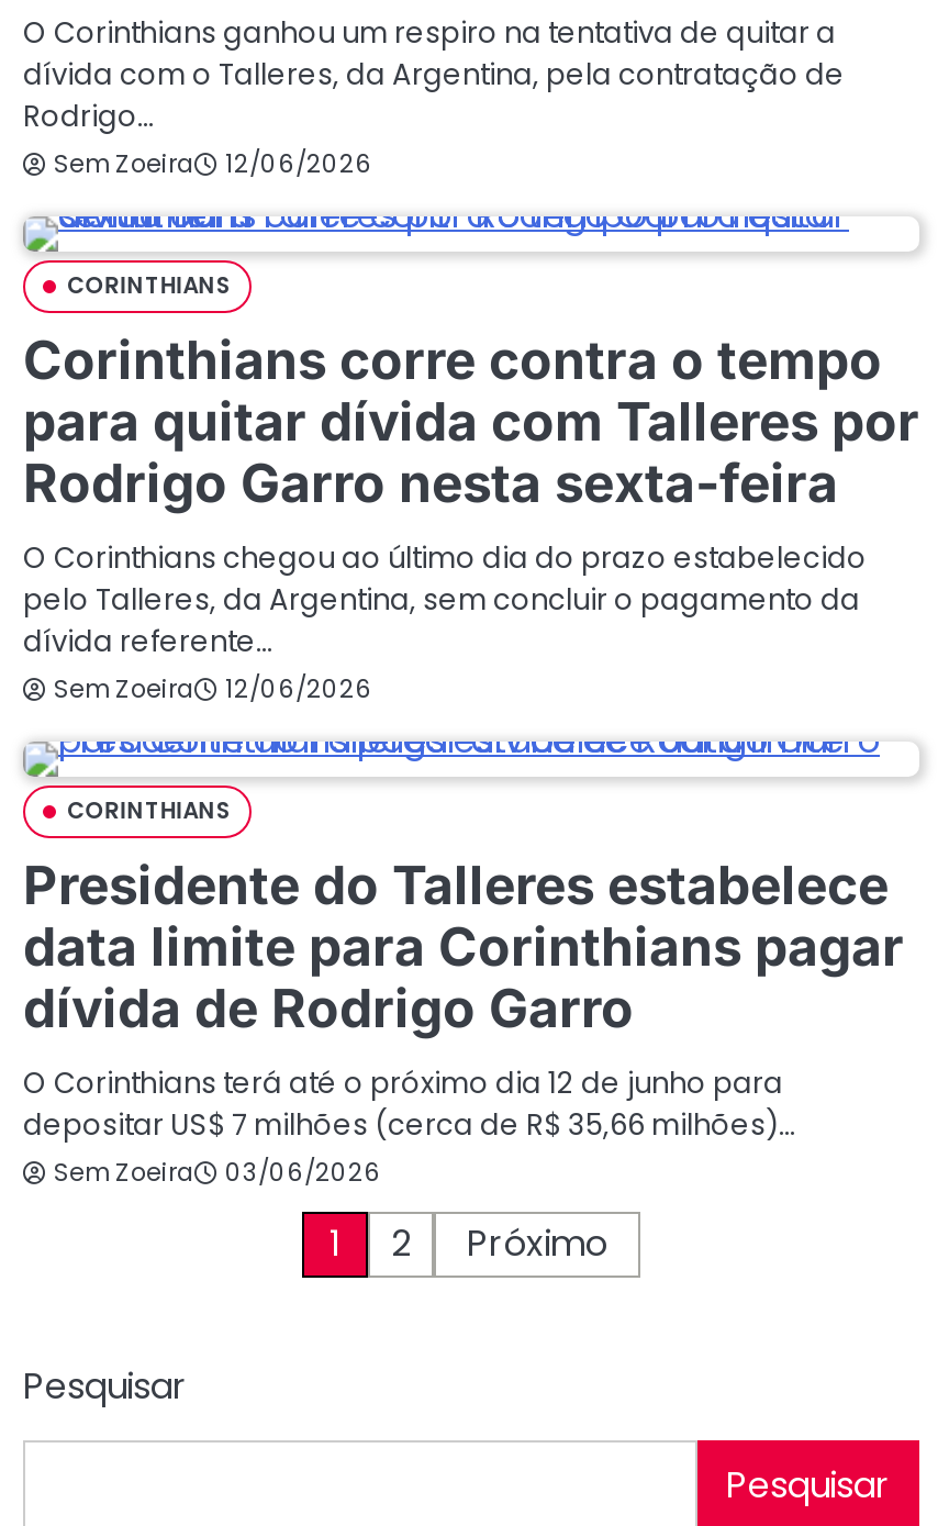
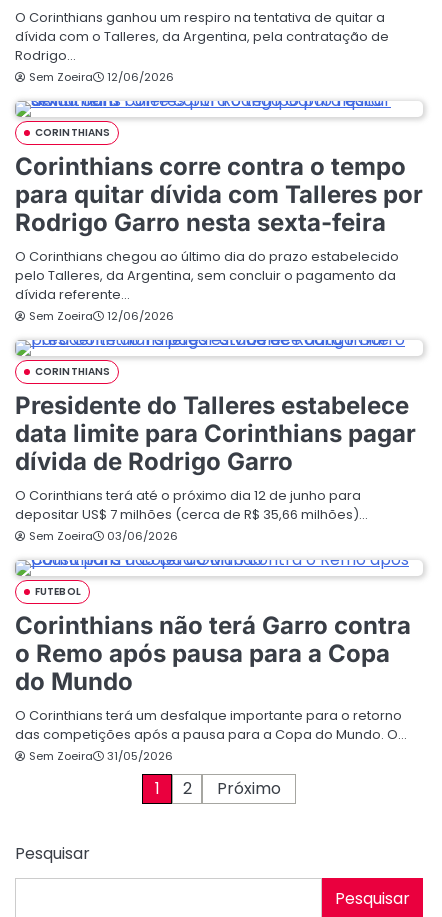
+ FUTEBOL
+ Corinthians não terá Garro contra
+ o Remo após pausa para a Copa
+ do Mundo
+ O Corinthians terá um desfalque importante para o retorno
+ das competições após a pausa para a Copa do Mundo. O…
+ Sem Zoeira
+ 31/05/2026
